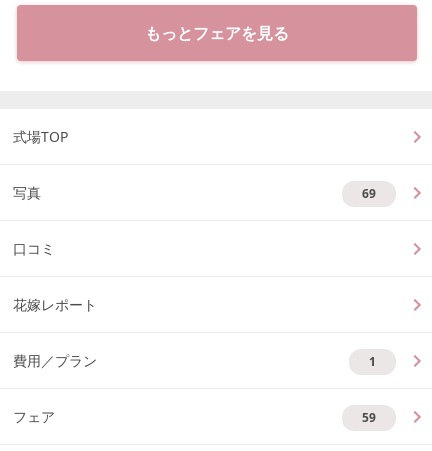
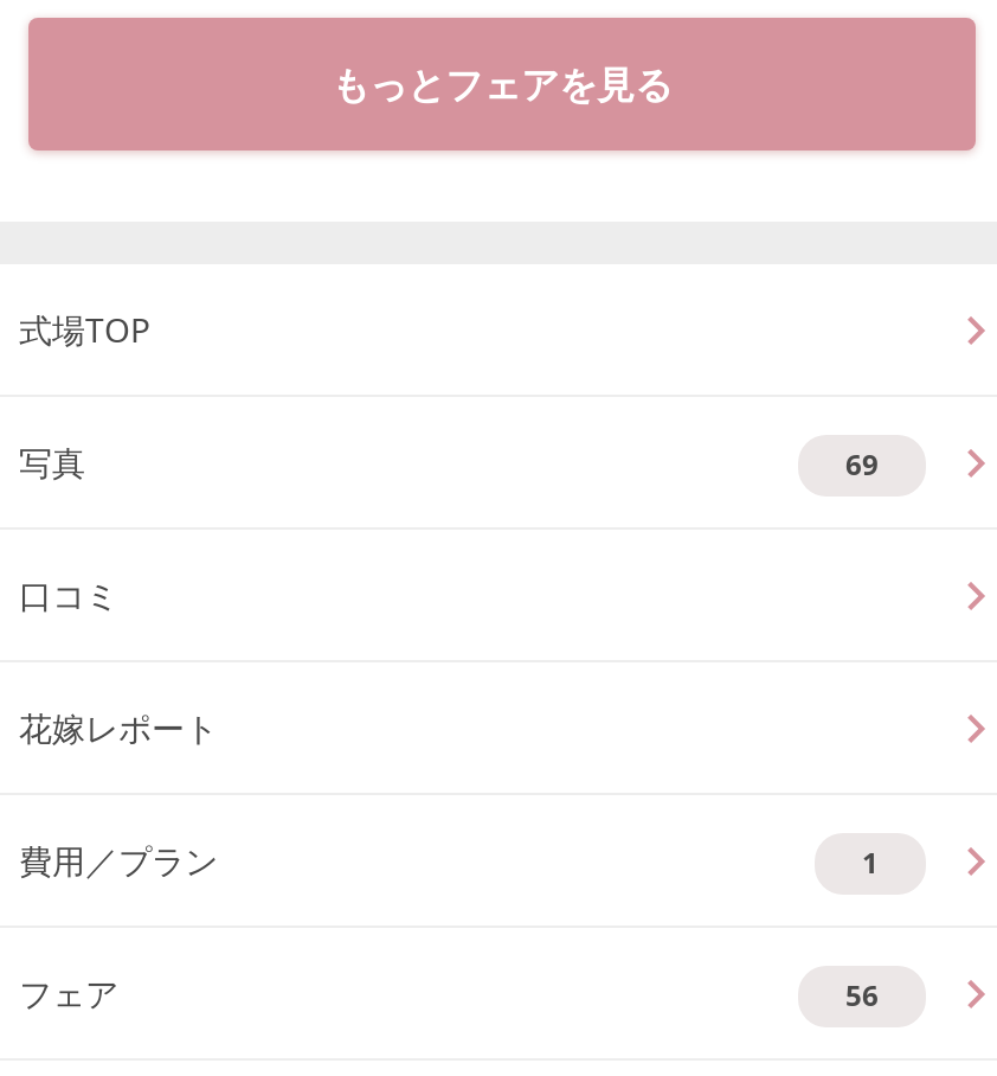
- 59
+ 56
